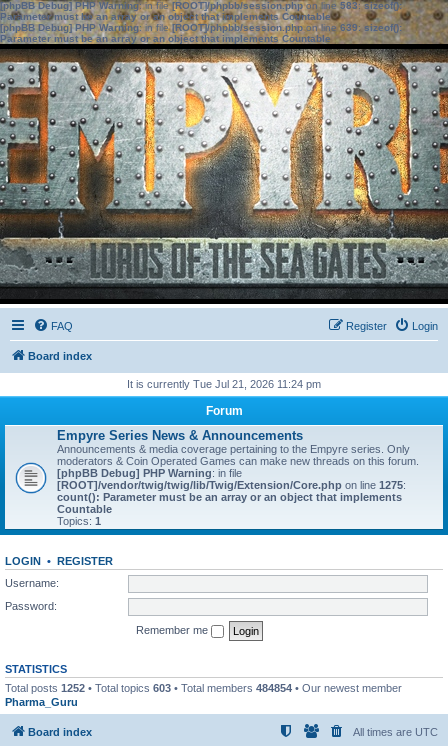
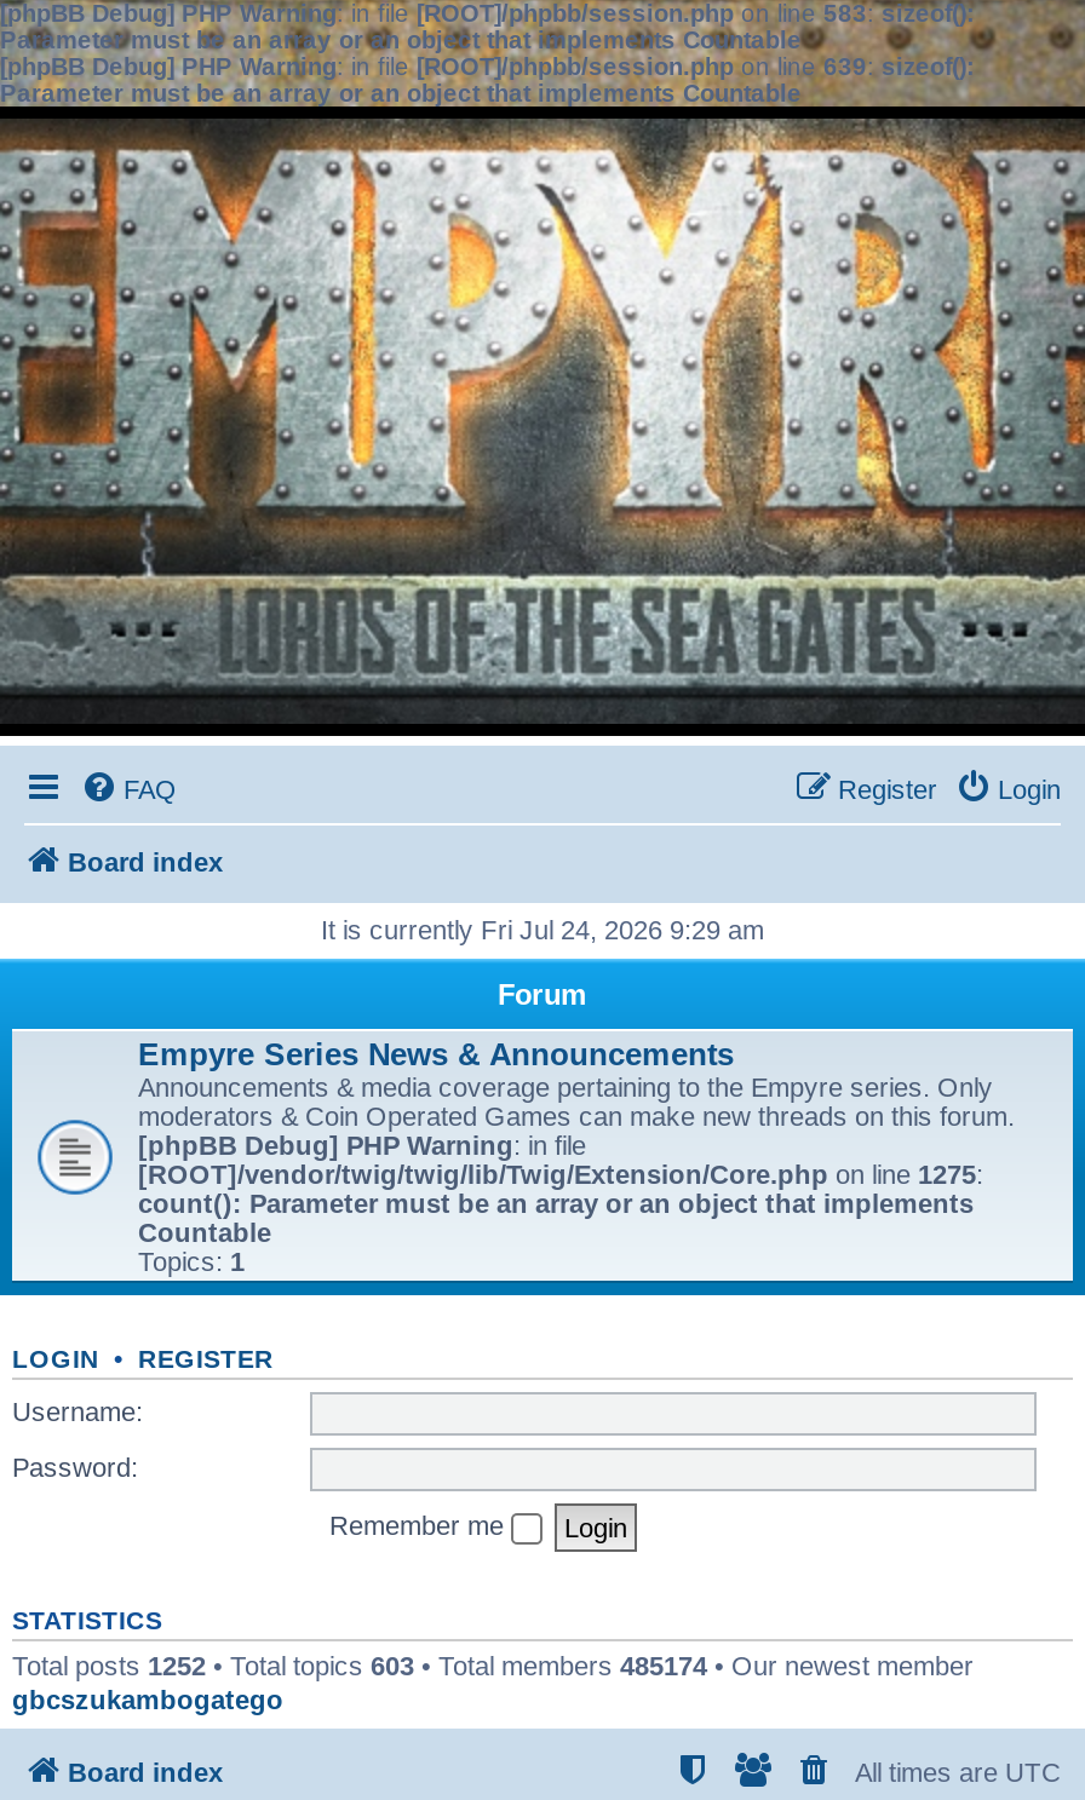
- It is currently Tue Jul 21, 2026 11:24 pm
+ It is currently Fri Jul 24, 2026 9:29 am

- Total posts 1252 • Total topics 603 • Total members 484854 • Our newest member
- Pharma_Guru
+ Total posts 1252 • Total topics 603 • Total members 485174 • Our newest member
+ gbcszukambogatego
